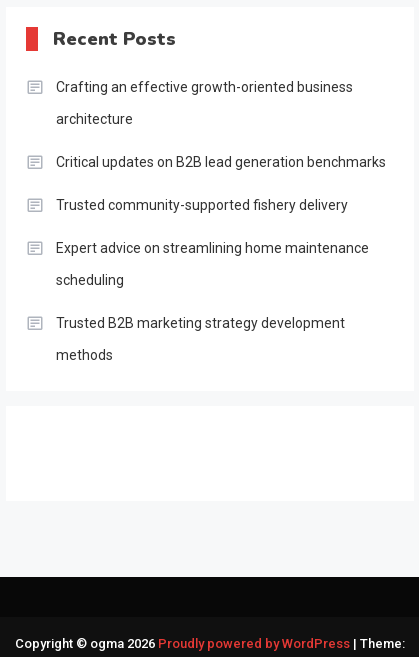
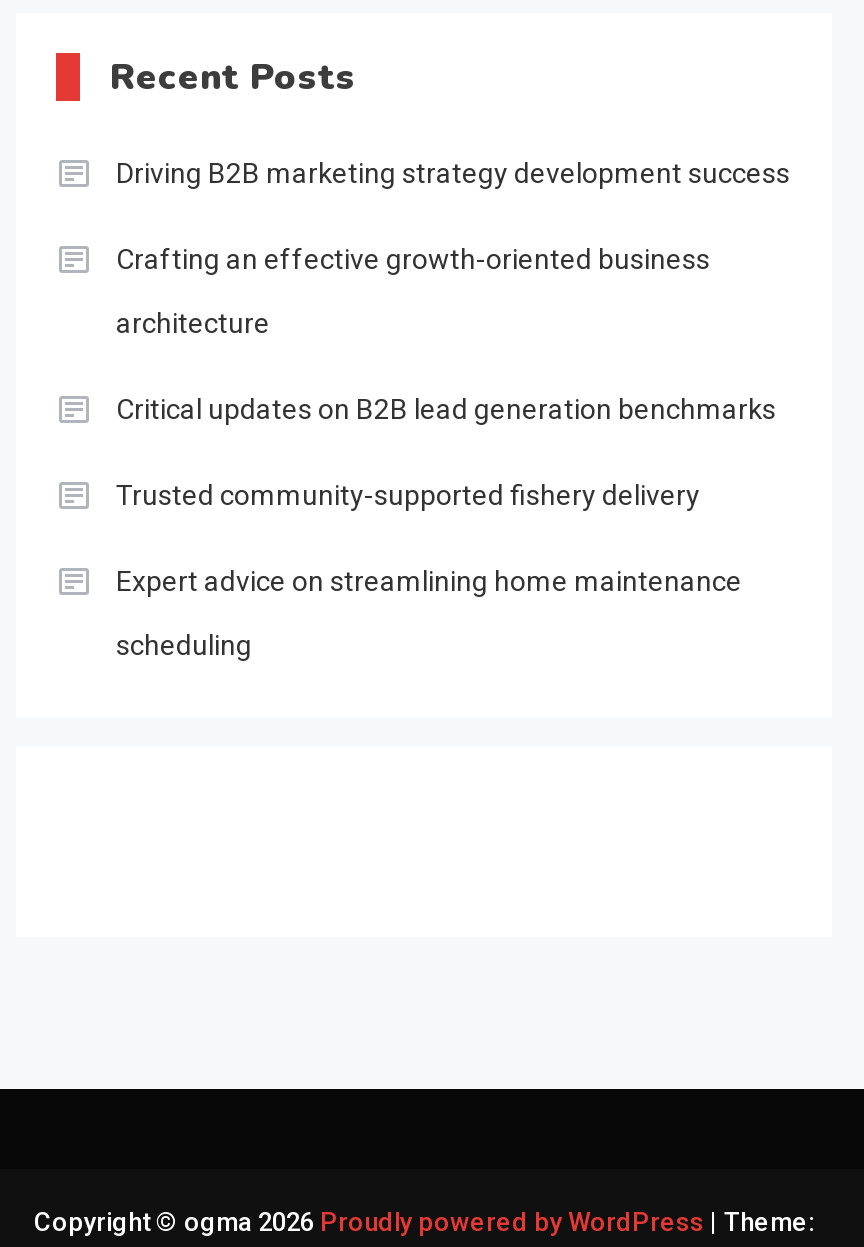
+ Driving B2B marketing strategy development success

moved down: Crafting an effective growth-oriented business | architecture | Critical updates on B2B lead generation benchmarks | Trusted community-supported fishery delivery | Expert advice on streamlining home maintenance | scheduling

- Trusted B2B marketing strategy development
- methods
